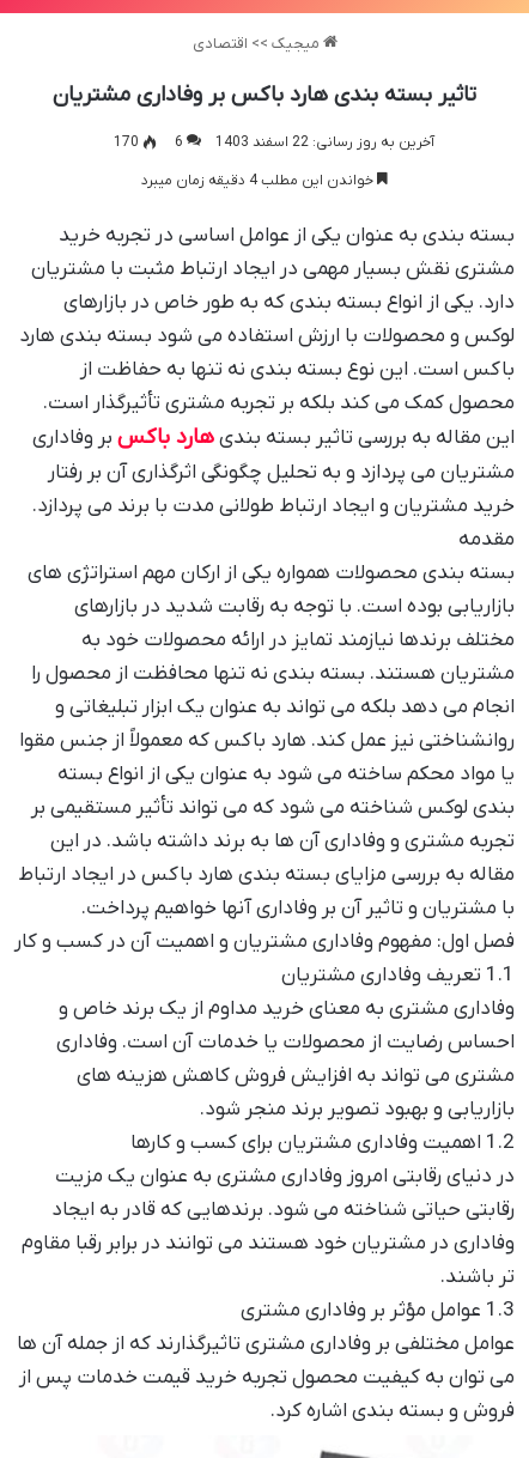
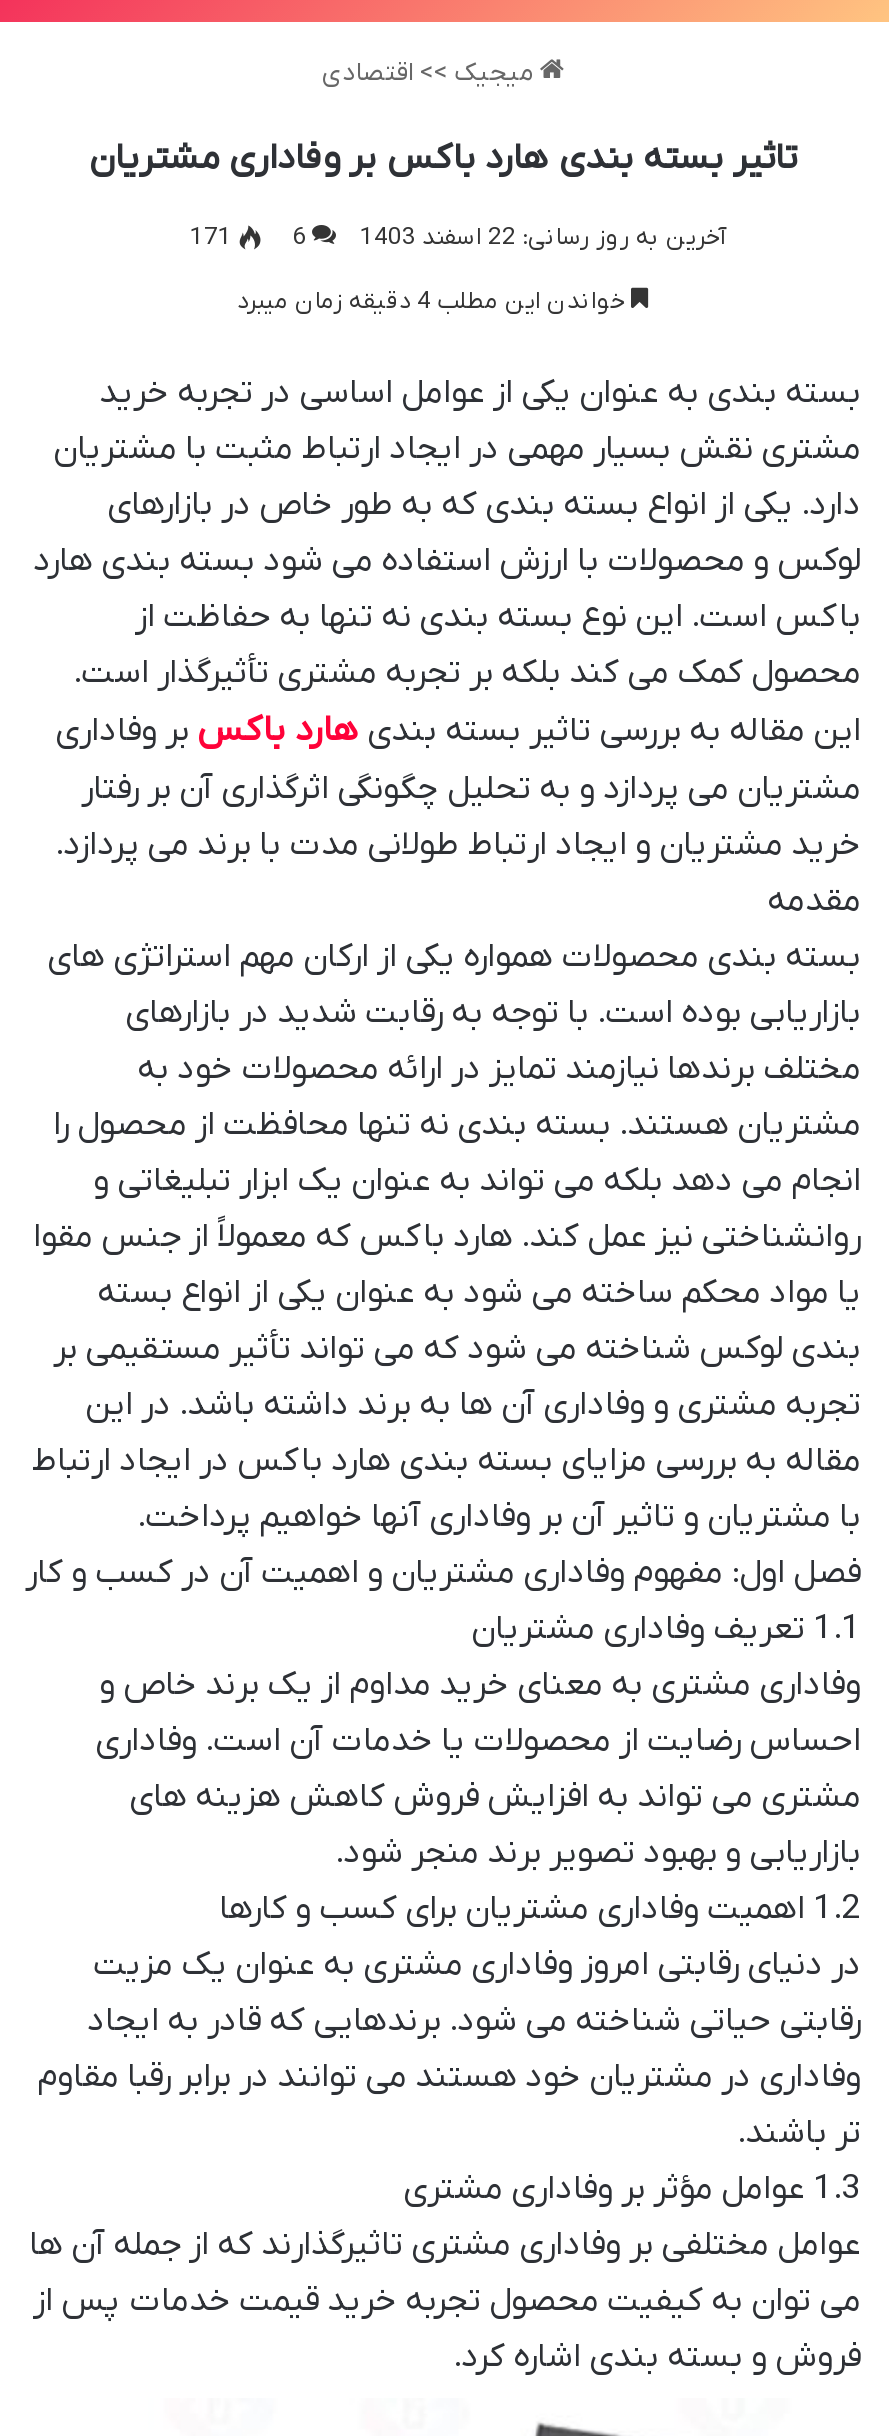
- 170 6
+ 171 6
